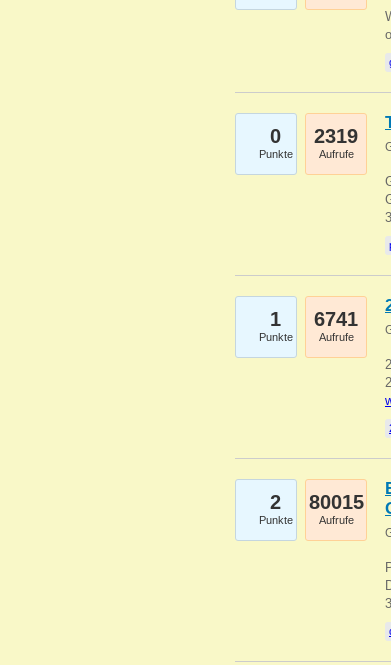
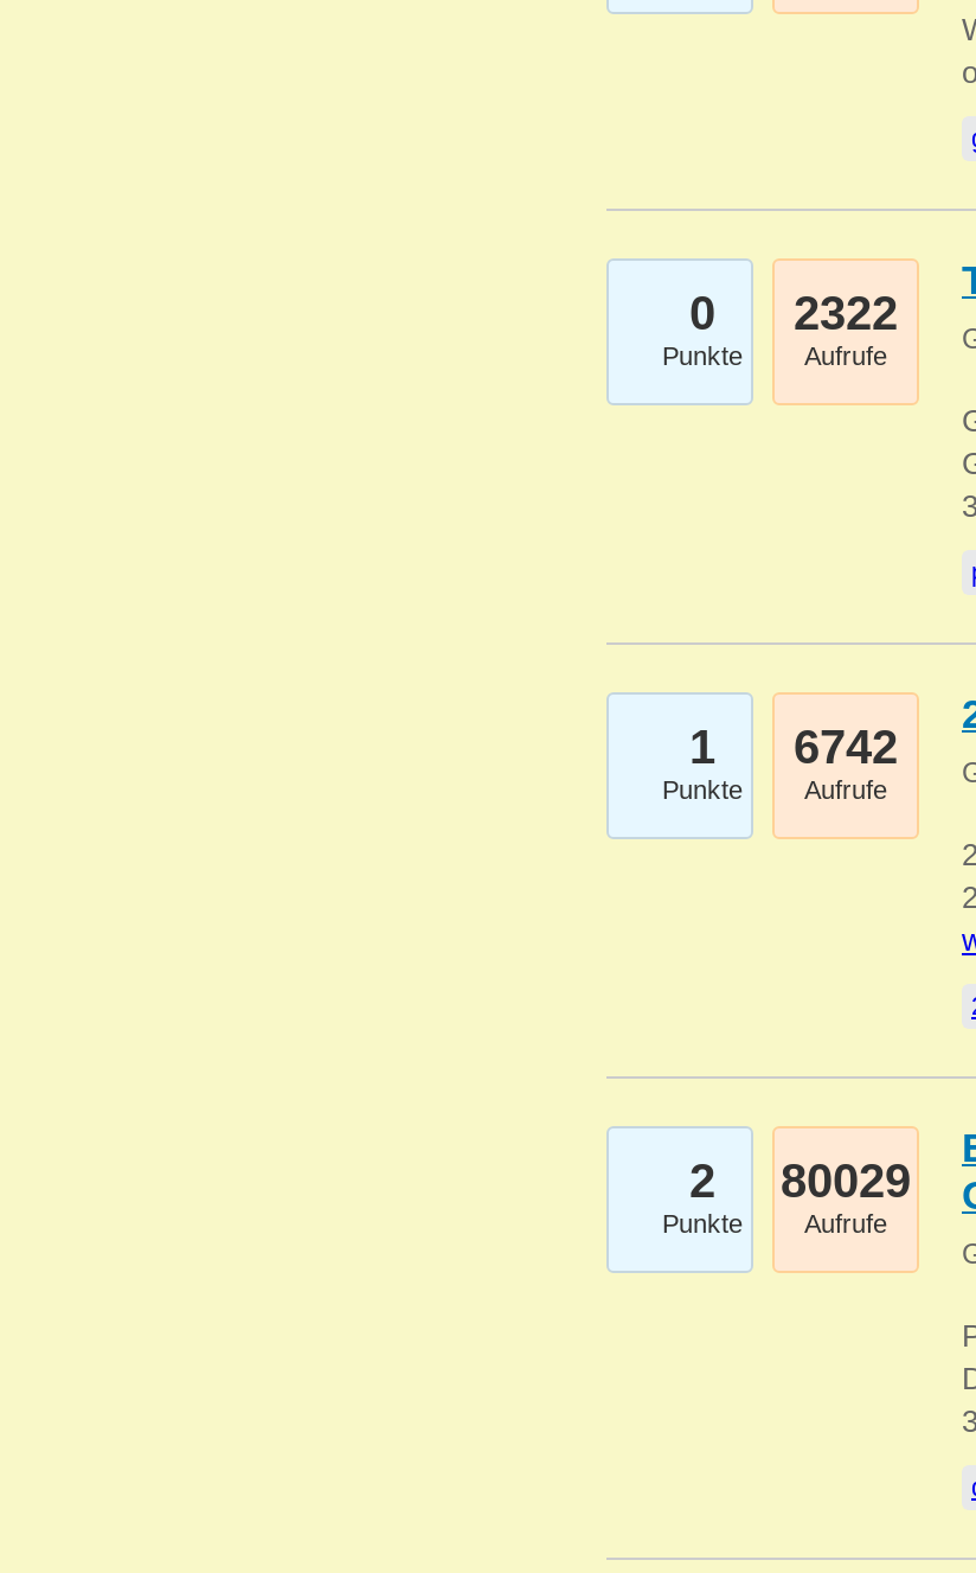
- 2319
+ 2322

- 6741
+ 6742

- 80015
+ 80029
